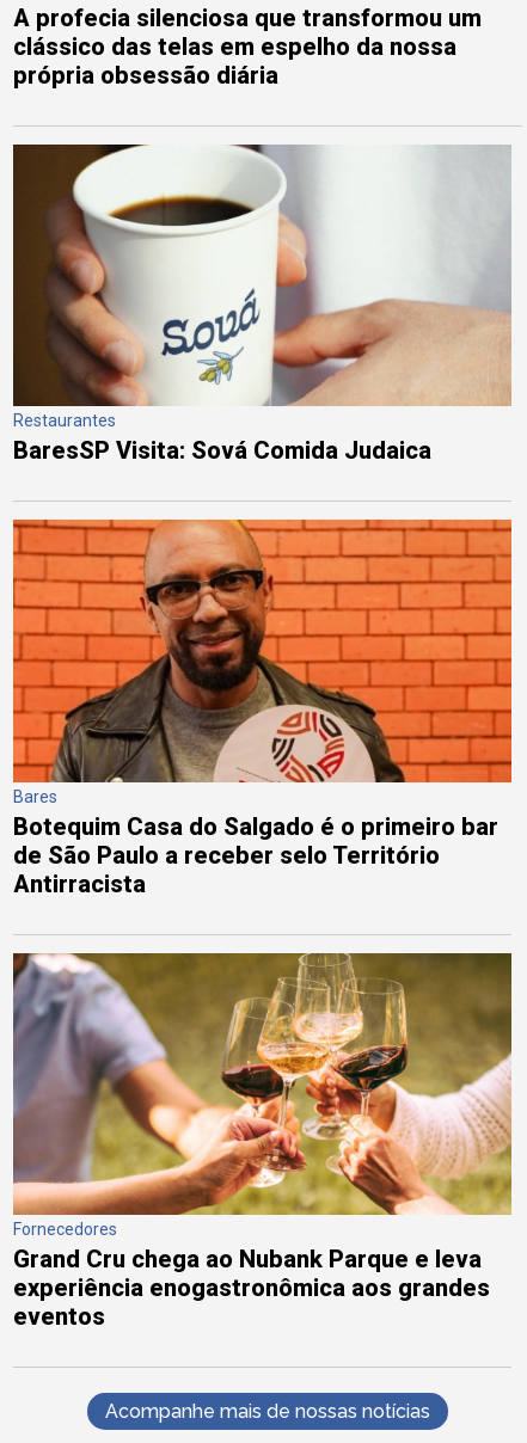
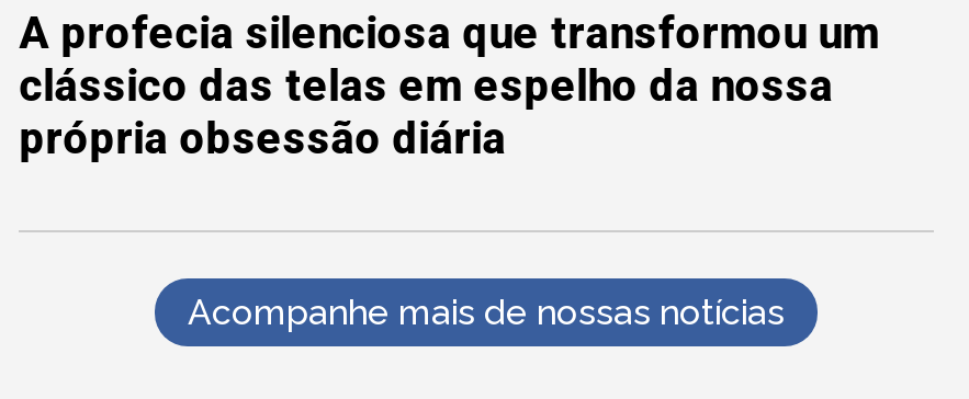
- [image]
- Restaurantes
- BaresSP Visita: Sová Comida Judaica

- [image]
- Bares
- Botequim Casa do Salgado é o primeiro bar
- de São Paulo a receber selo Território
- Antirracista

- [image]
- Fornecedores
- Grand Cru chega ao Nubank Parque e leva
- experiência enogastronômica aos grandes
- eventos
